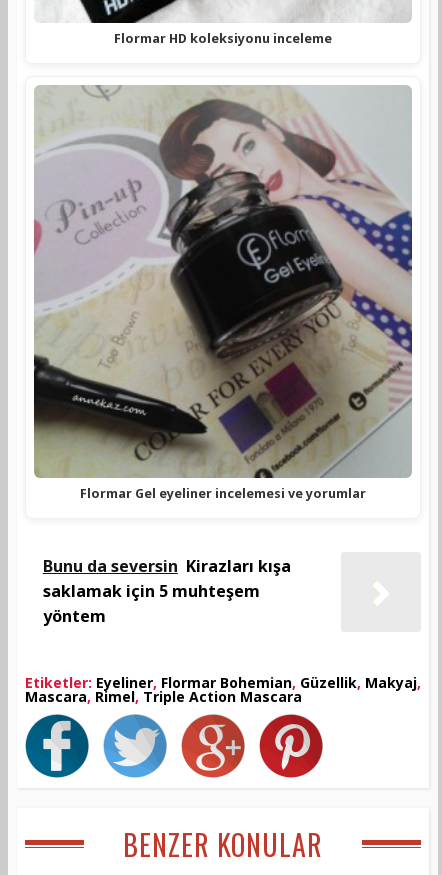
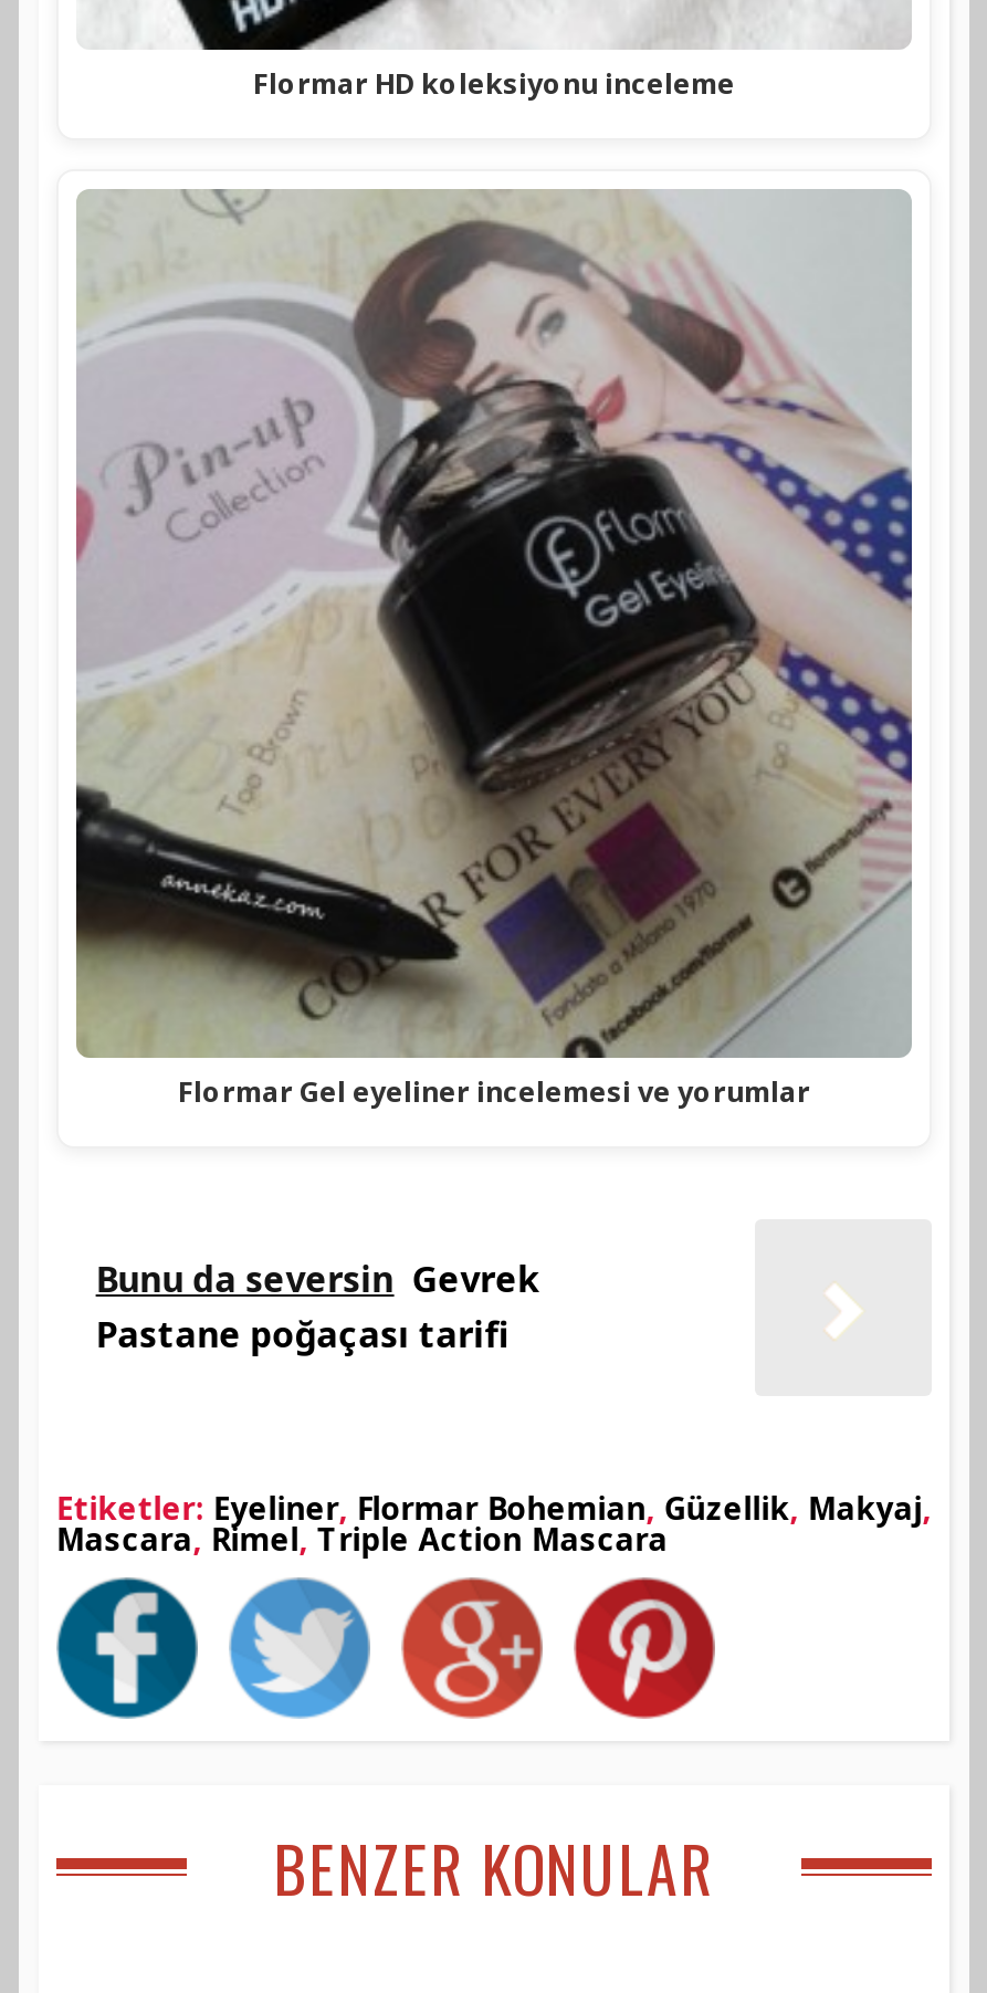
- Bunu da seversin Kirazları kışa
- saklamak için 5 muhteşem
- yöntem
+ Bunu da seversin Gevrek
+ Pastane poğaçası tarifi
